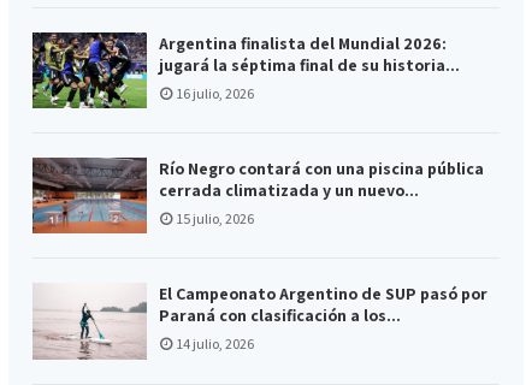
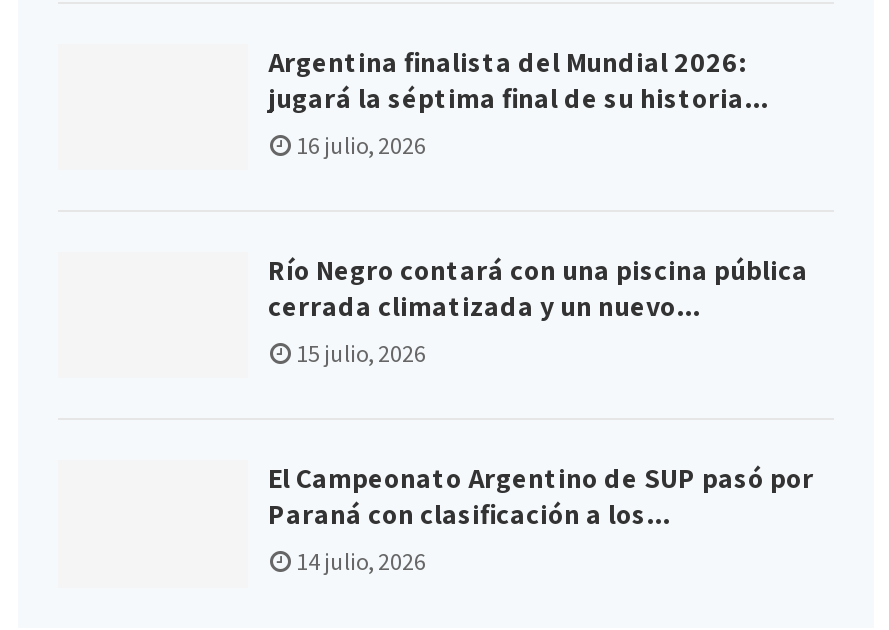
- [image]

- [image]

- [image]
